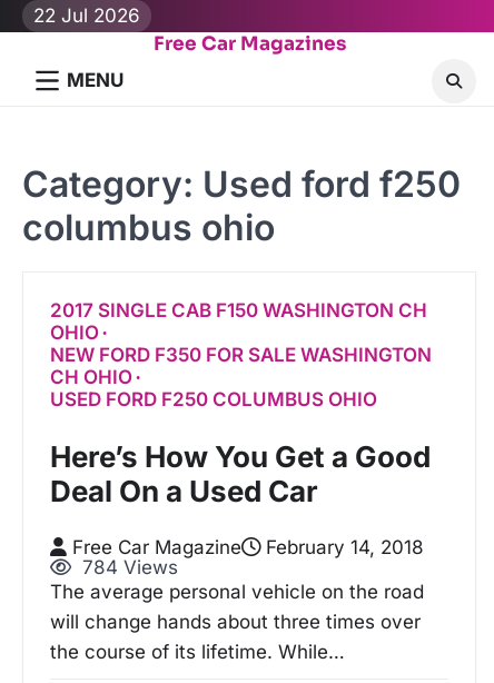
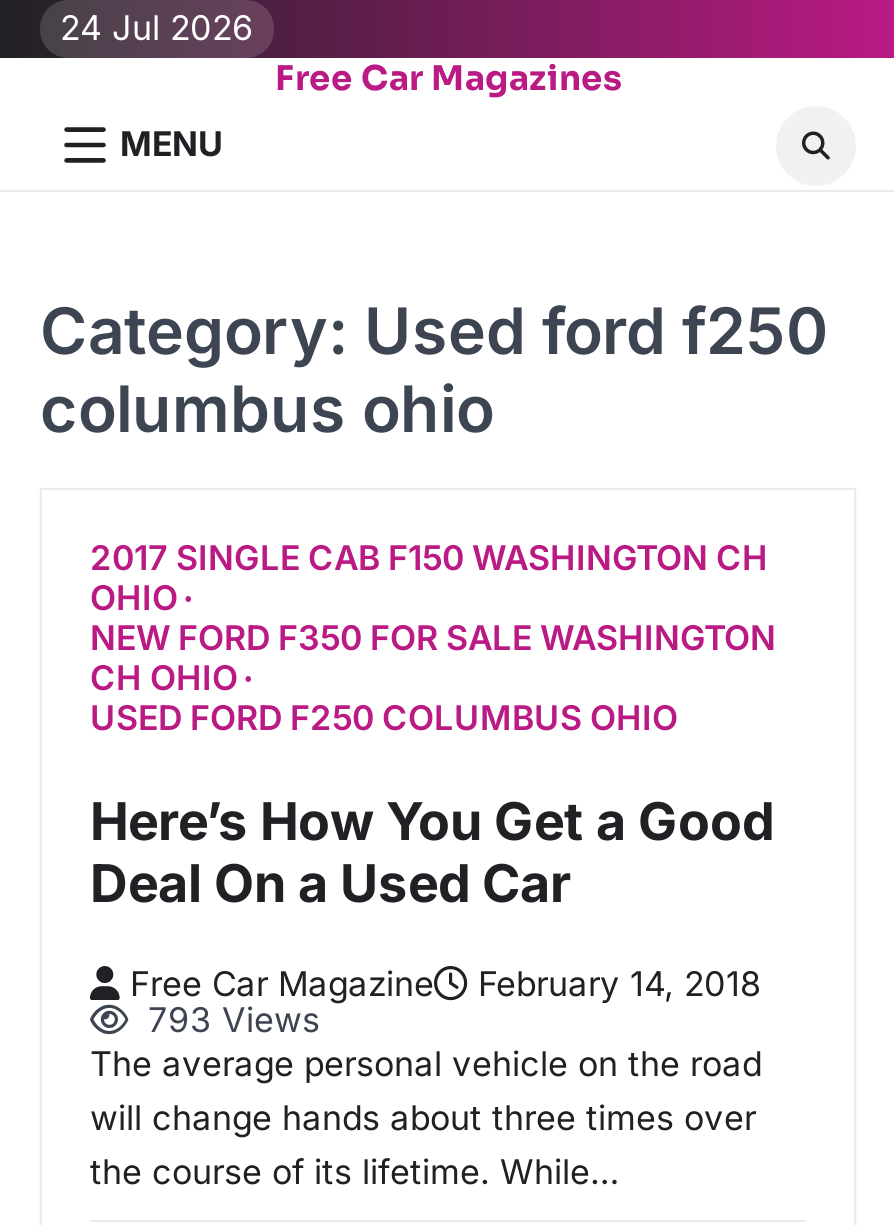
- 22 Jul 2026
+ 24 Jul 2026

- 784 Views
+ 793 Views
